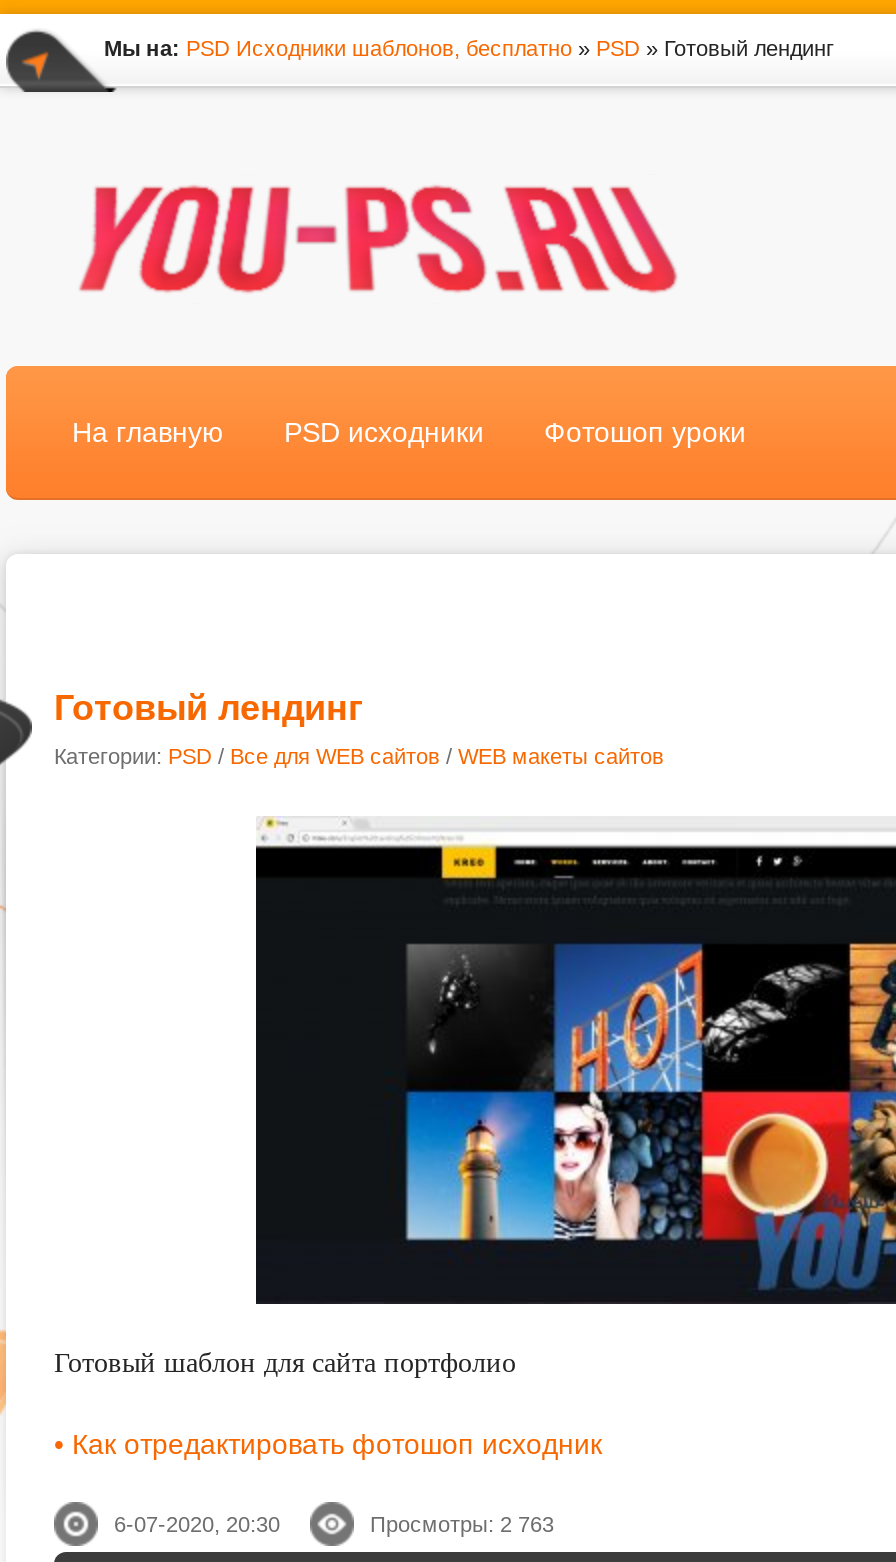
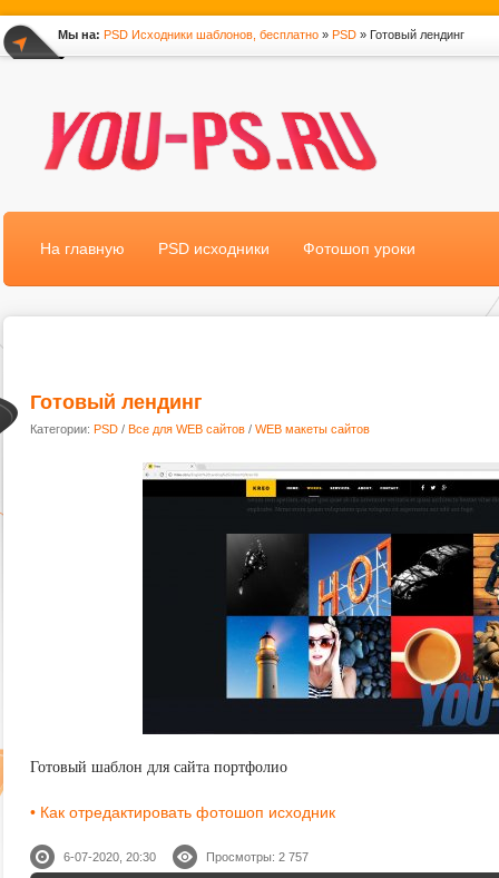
- Просмотры: 2 763
+ Просмотры: 2 757
